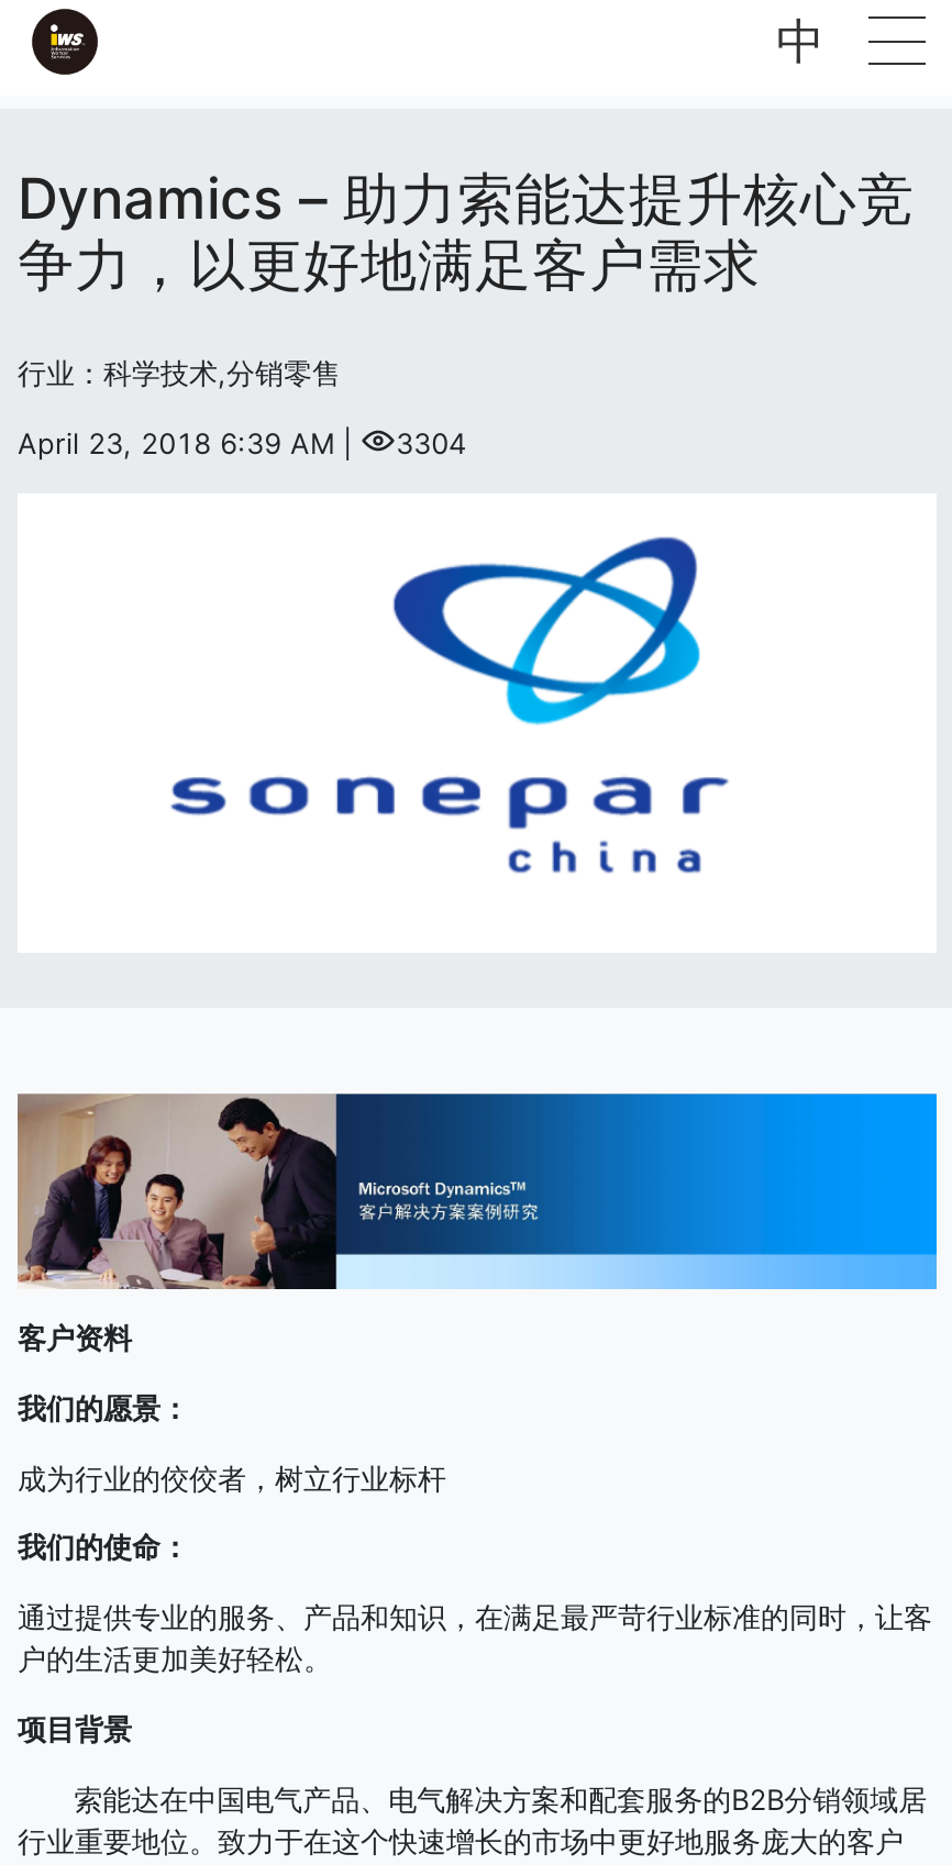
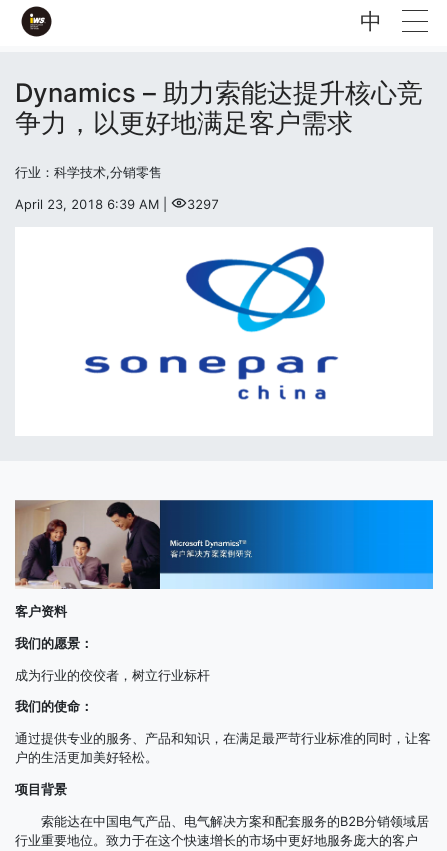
- 3304
+ 3297
